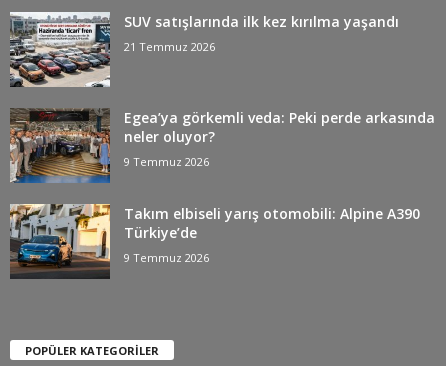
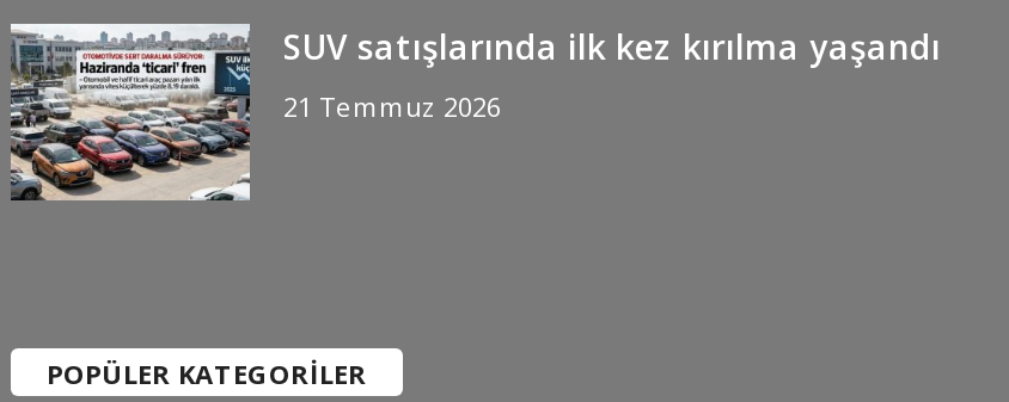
- [image]
- Egea’ya görkemli veda: Peki perde arkasında
- neler oluyor?
- 9 Temmuz 2026
- Takım elbiseli yarış otomobili: Alpine A390
- Türkiye’de
- 9 Temmuz 2026

- [image]
